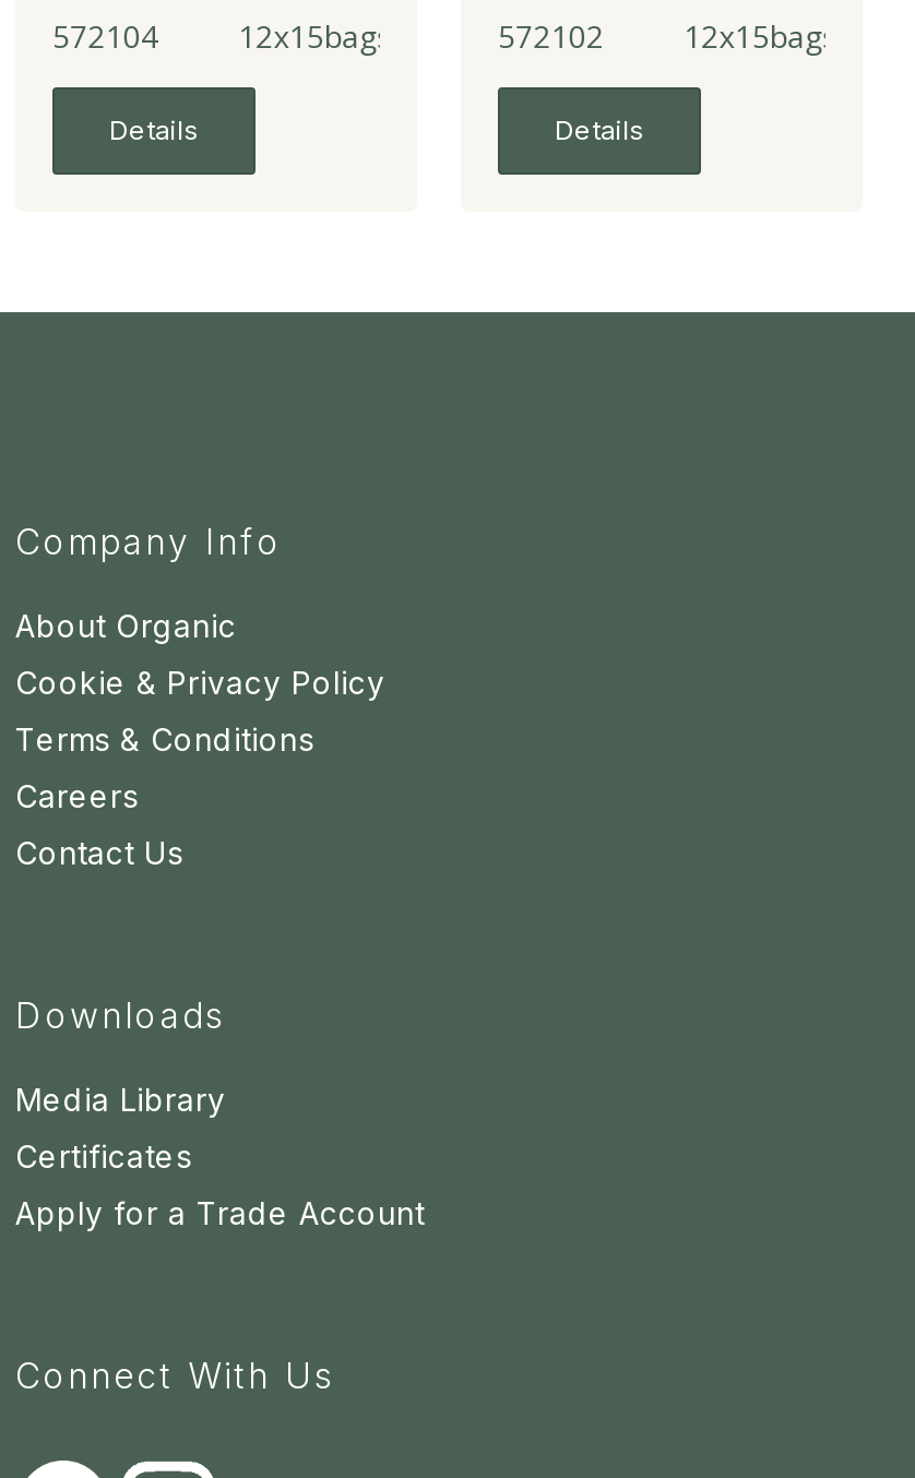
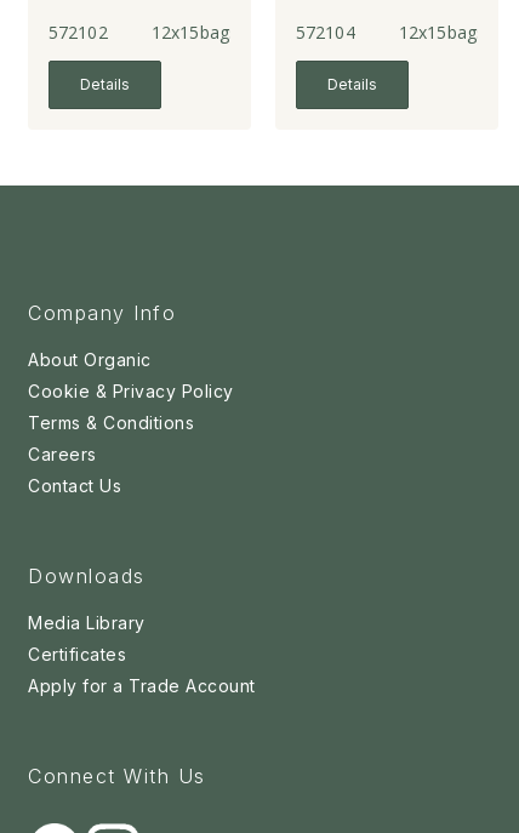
- 572104 12x15bags
+ 572102 12x15bags

- 572102 12x15bags
+ 572104 12x15bags
